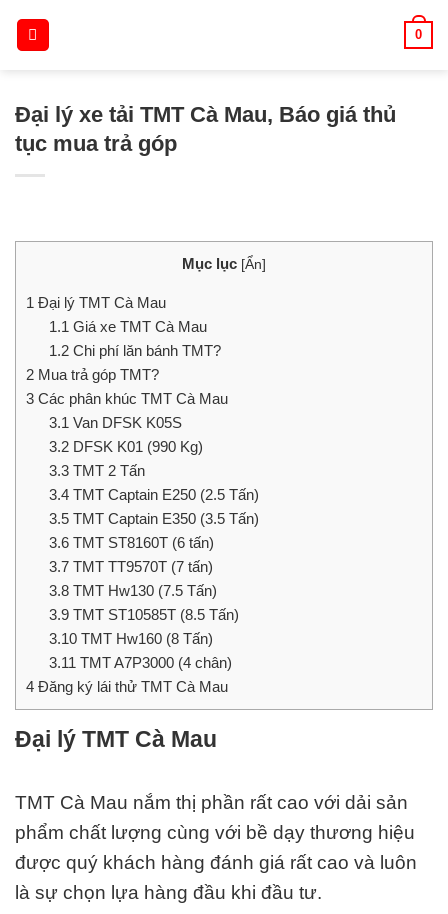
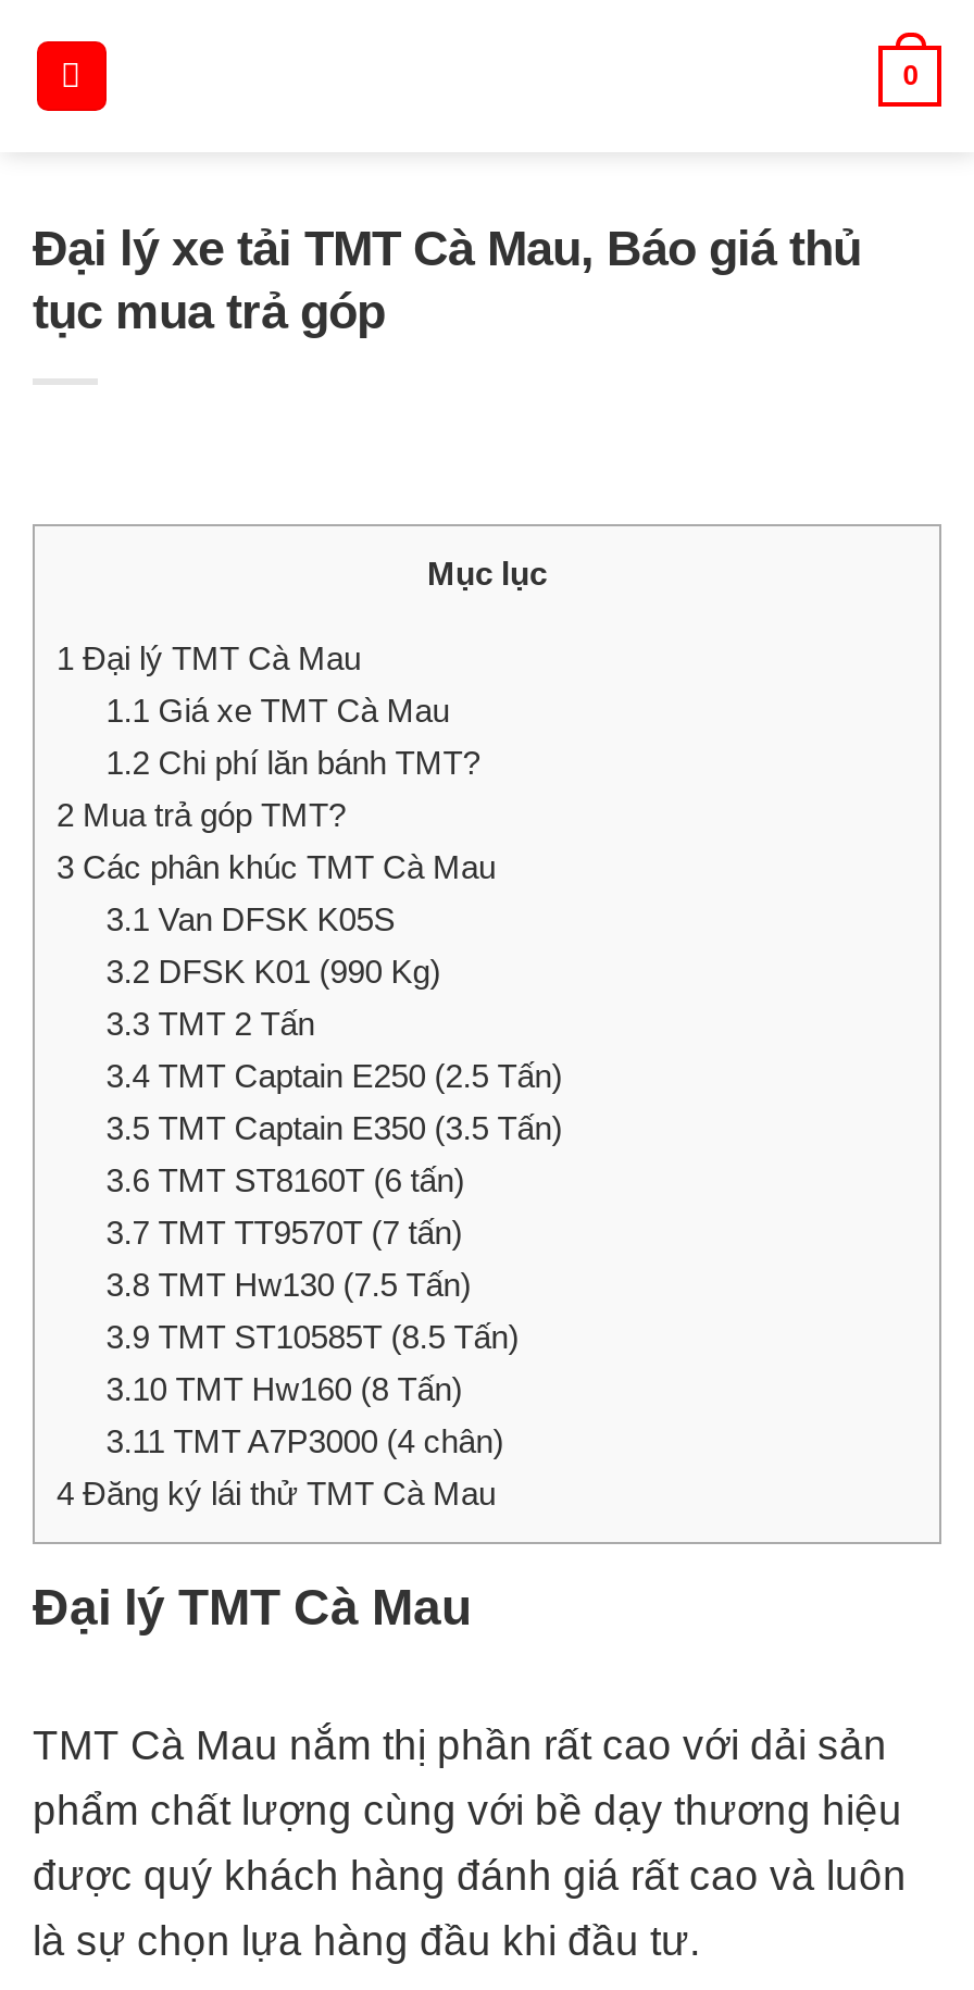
- Mục lục [Ẩn]
+ Mục lục
